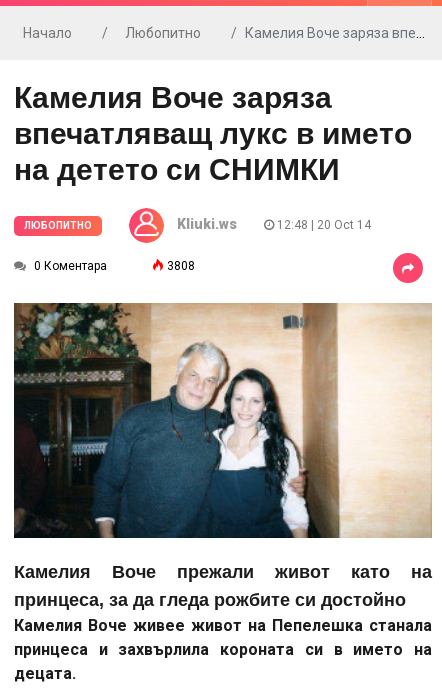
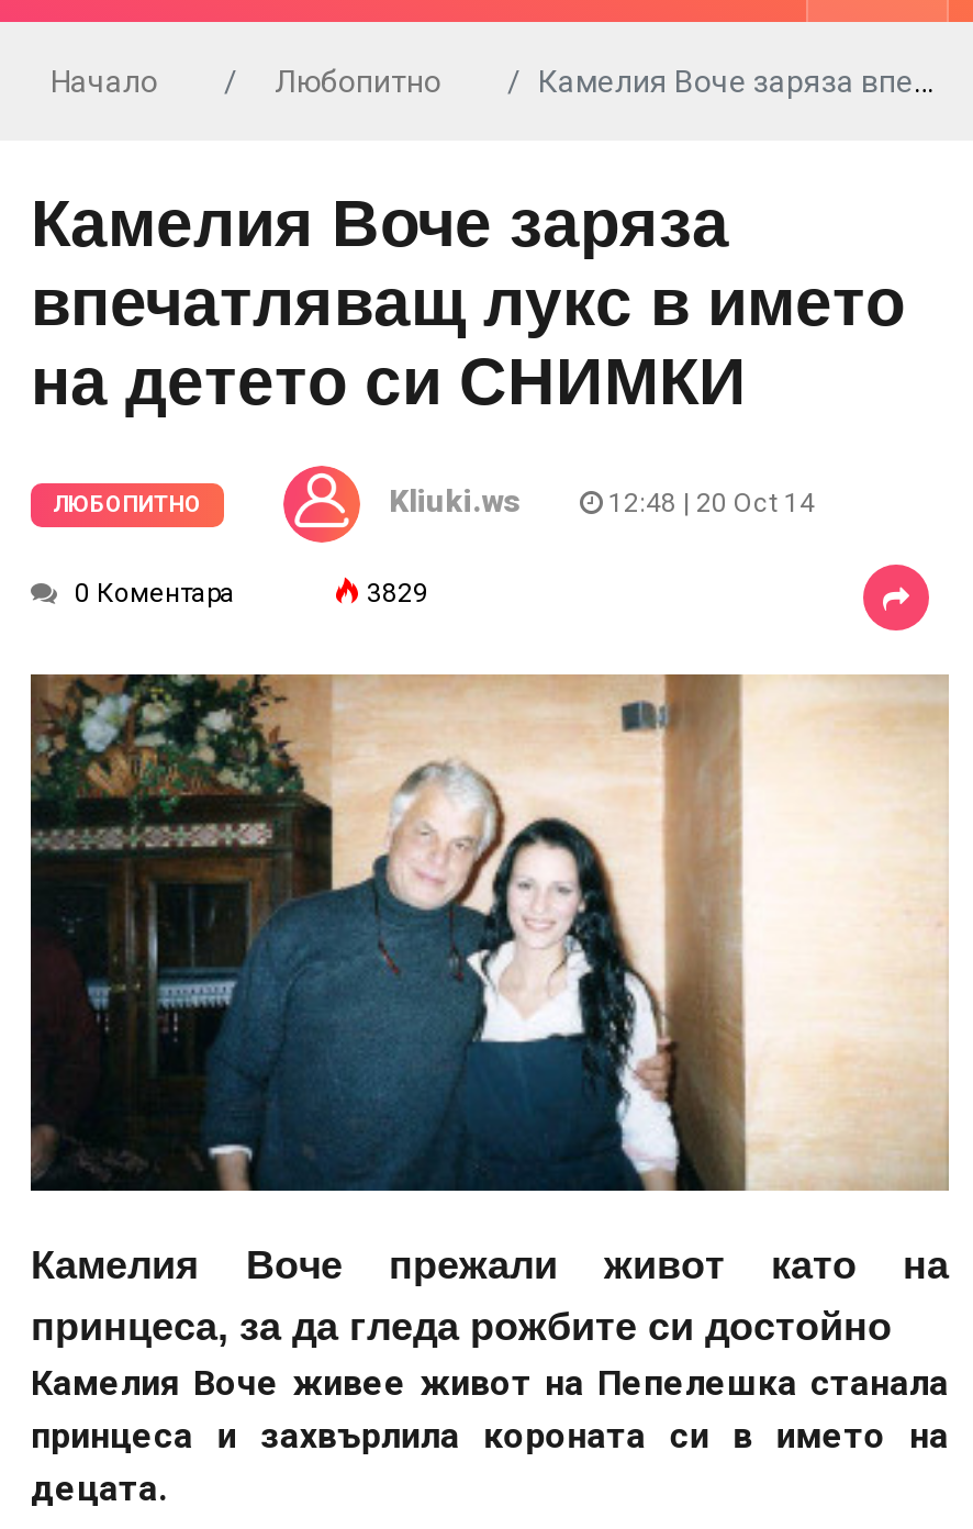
- 3808
+ 3829
